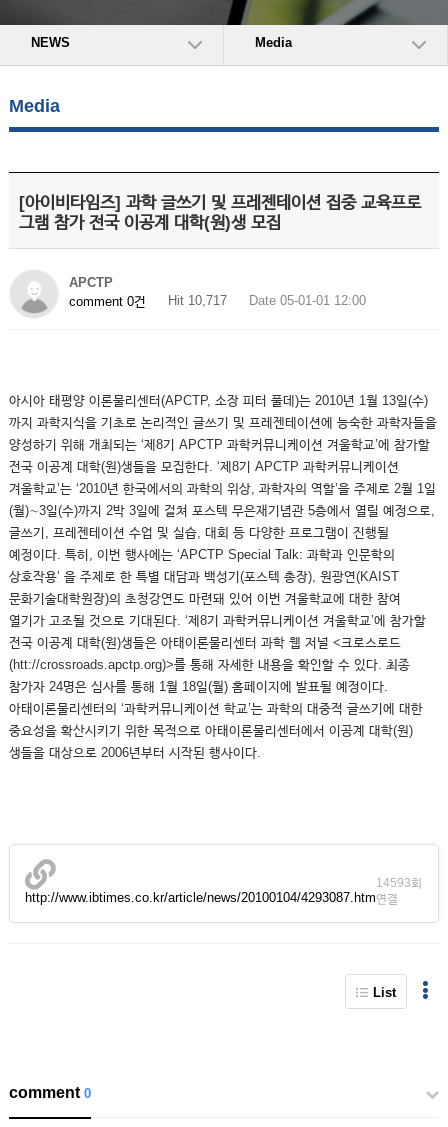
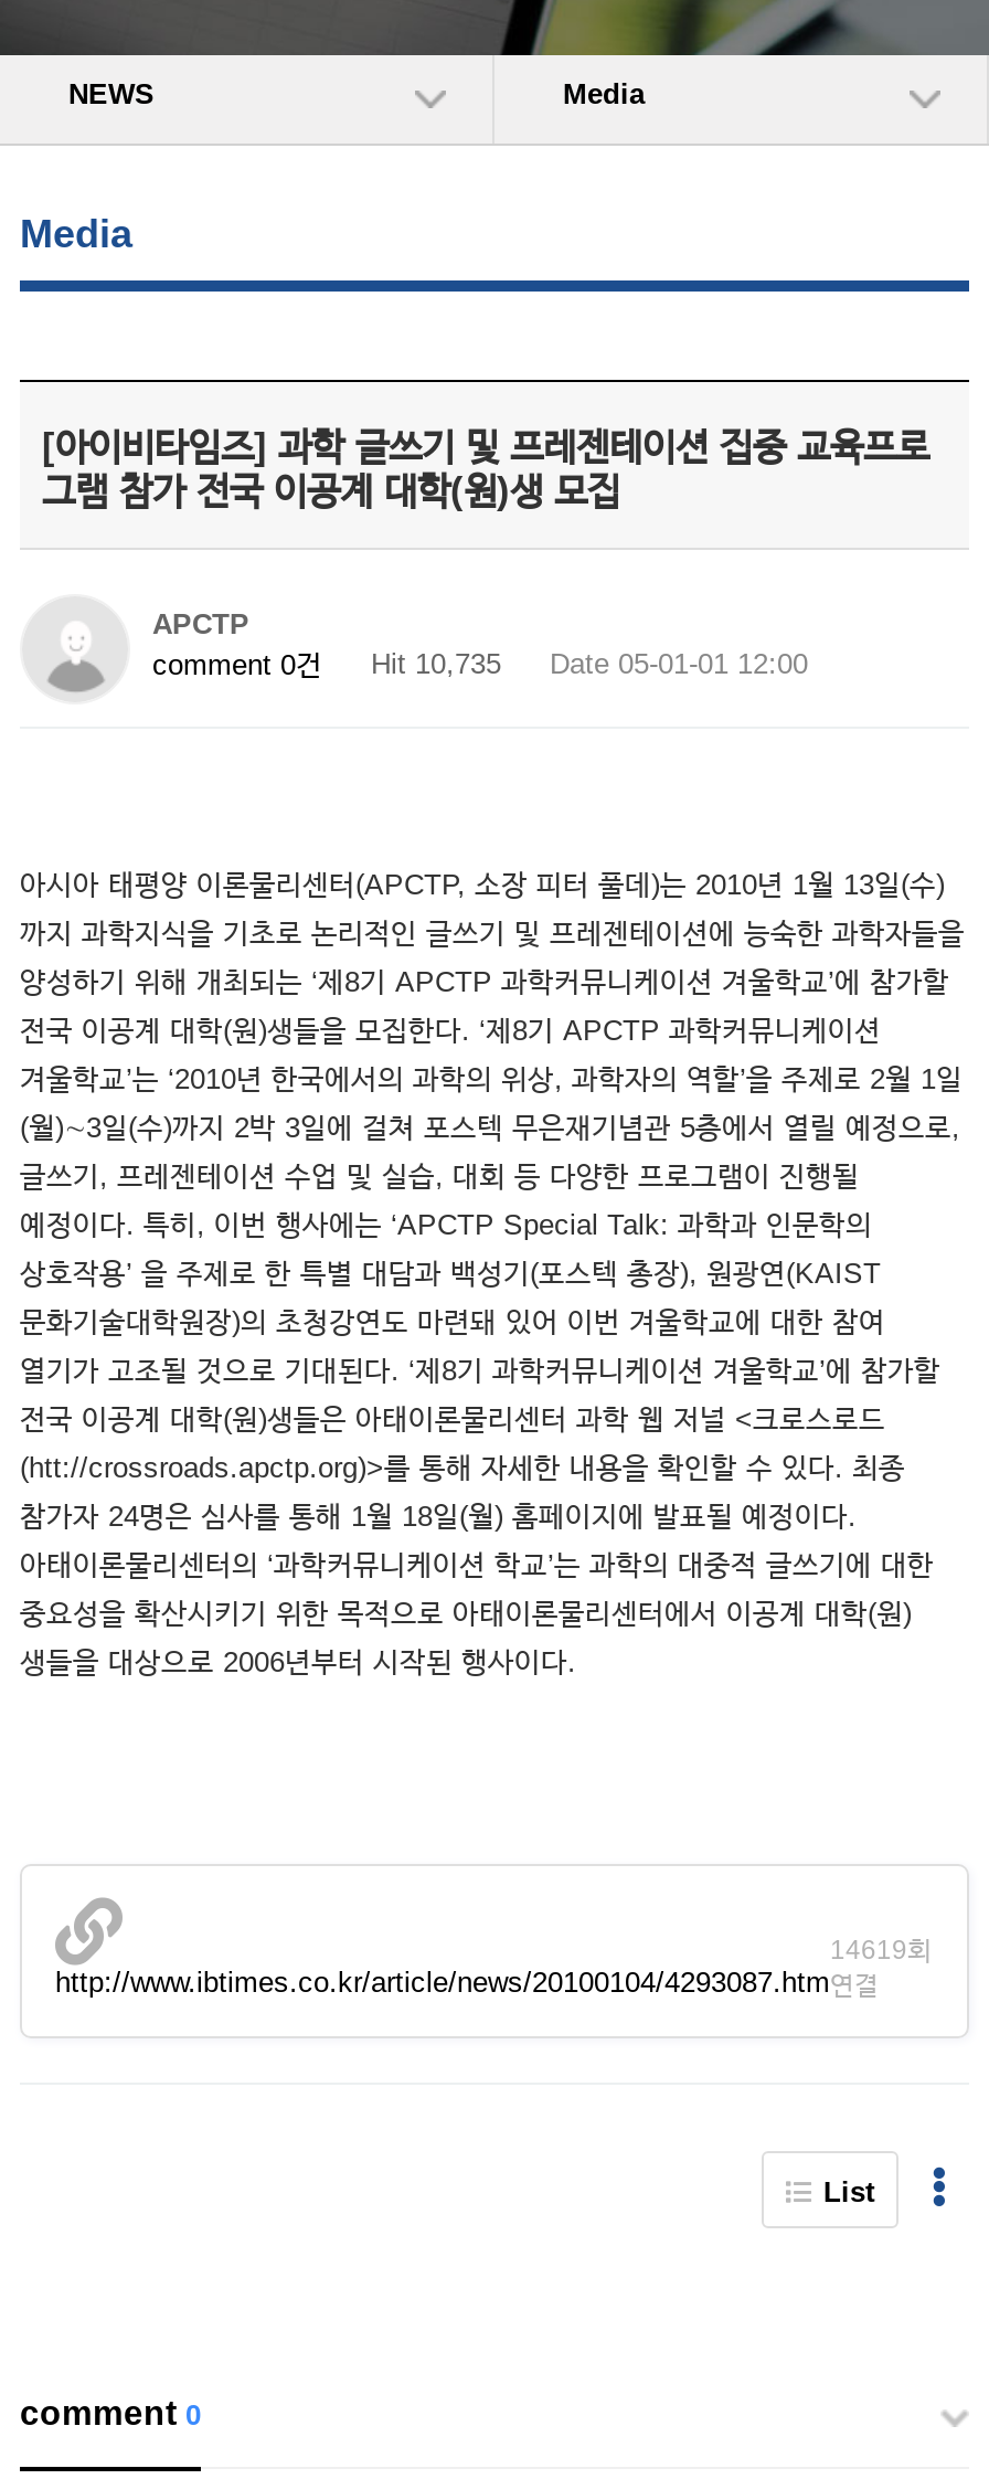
- comment 0건 Hit 10,717 Date 05-01-01 12:00
+ comment 0건 Hit 10,735 Date 05-01-01 12:00

- 14593회
+ 14619회
